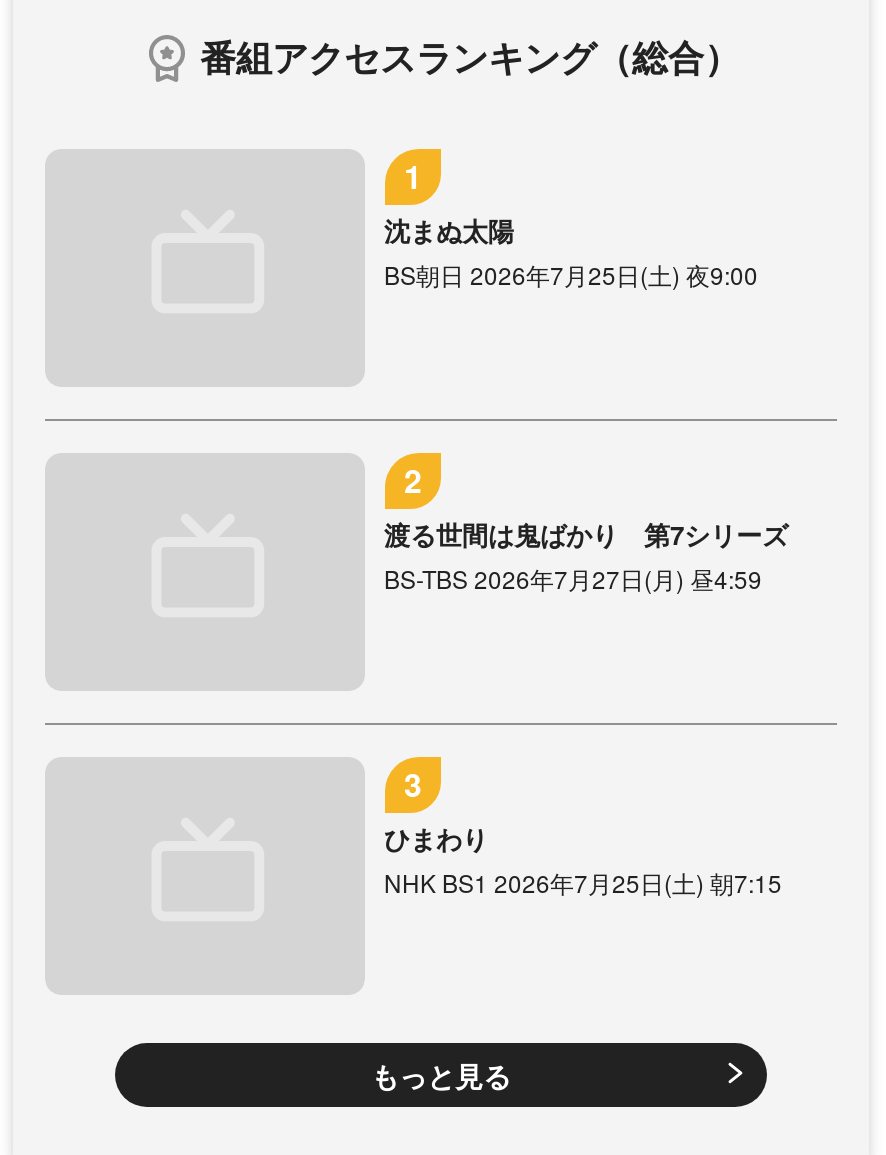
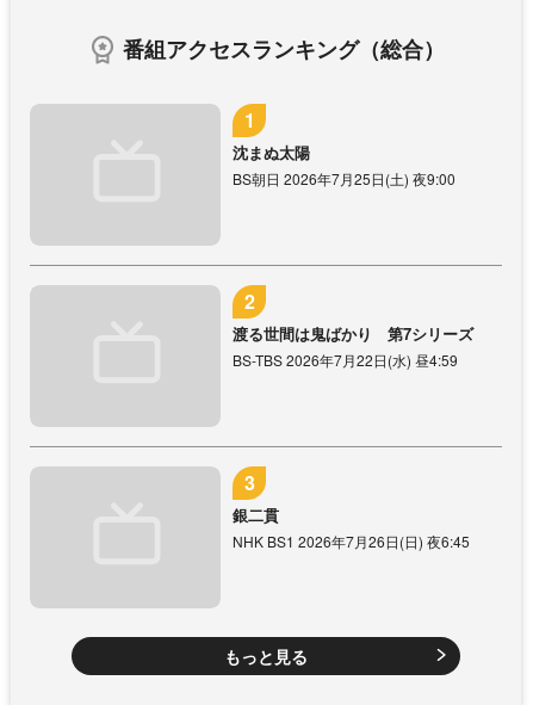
- BS-TBS 2026年7月27日(月) 昼4:59
+ BS-TBS 2026年7月22日(水) 昼4:59

- ひまわり
- NHK BS1 2026年7月25日(土) 朝7:15
+ 銀二貫
+ NHK BS1 2026年7月26日(日) 夜6:45
